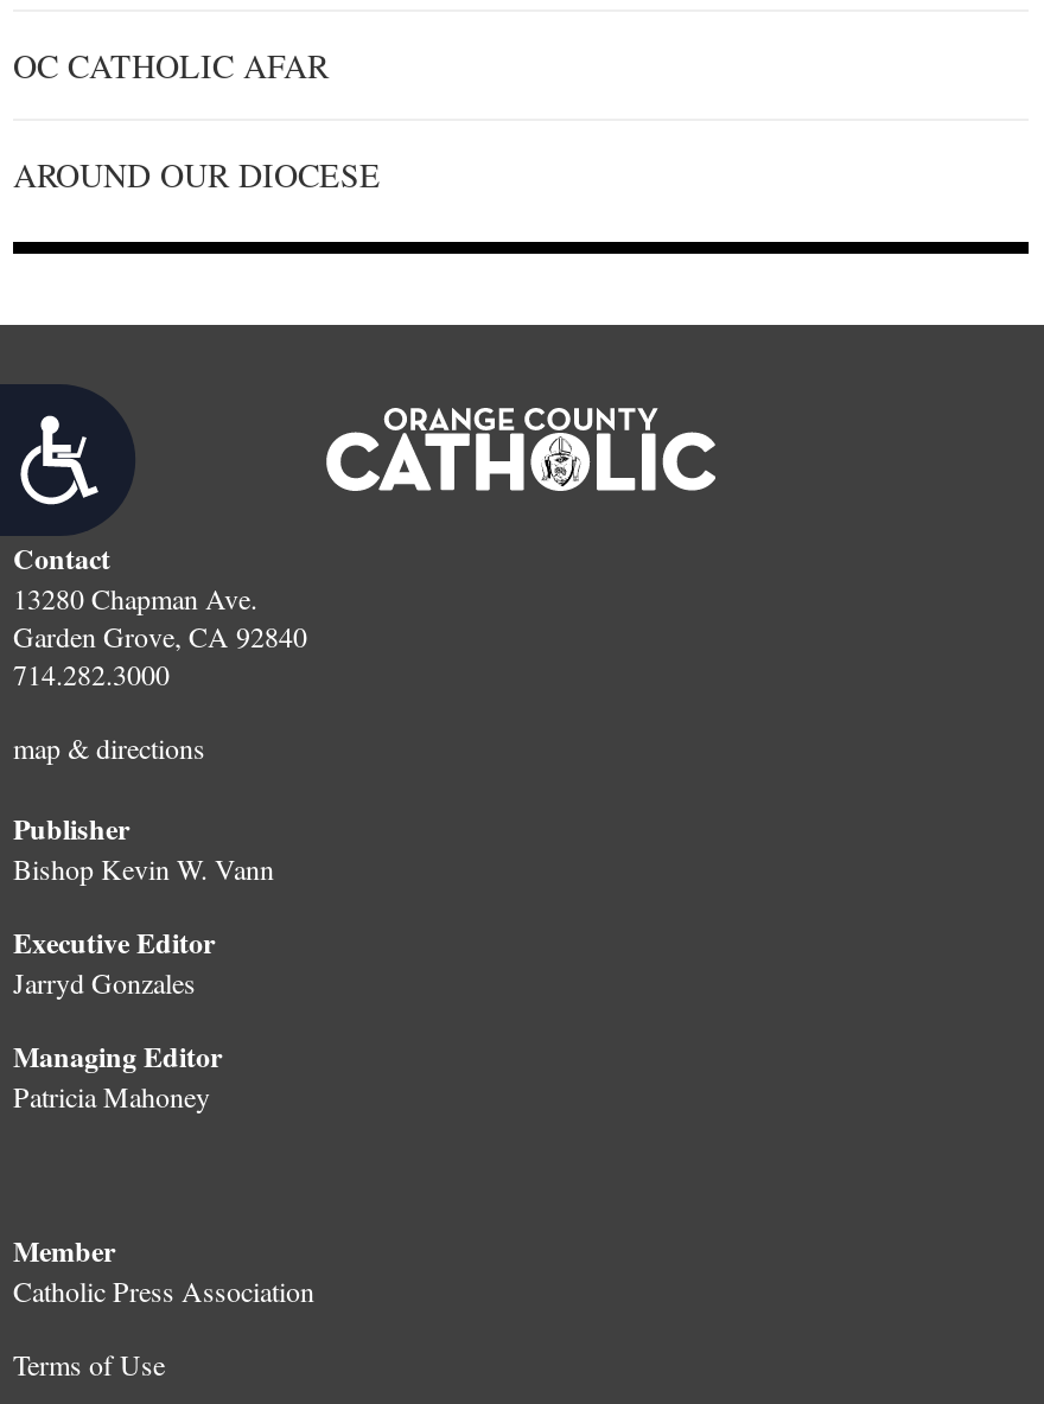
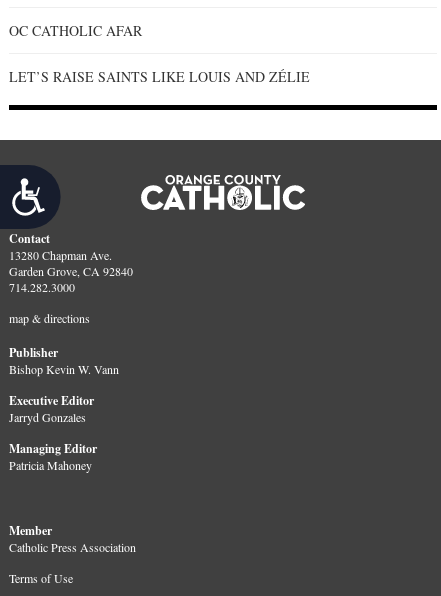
- AROUND OUR DIOCESE
+ LET’S RAISE SAINTS LIKE LOUIS AND ZÉLIE
